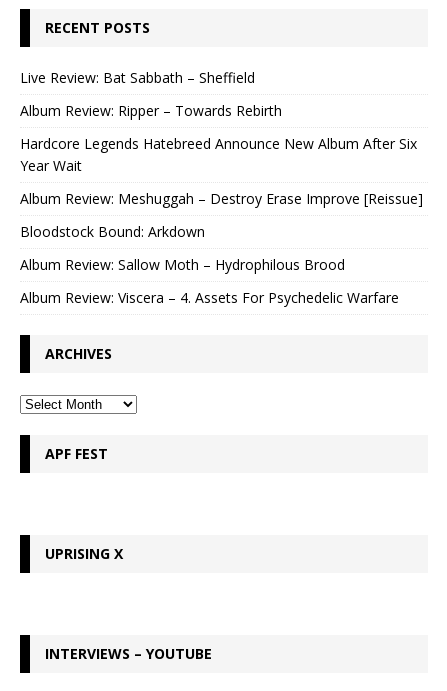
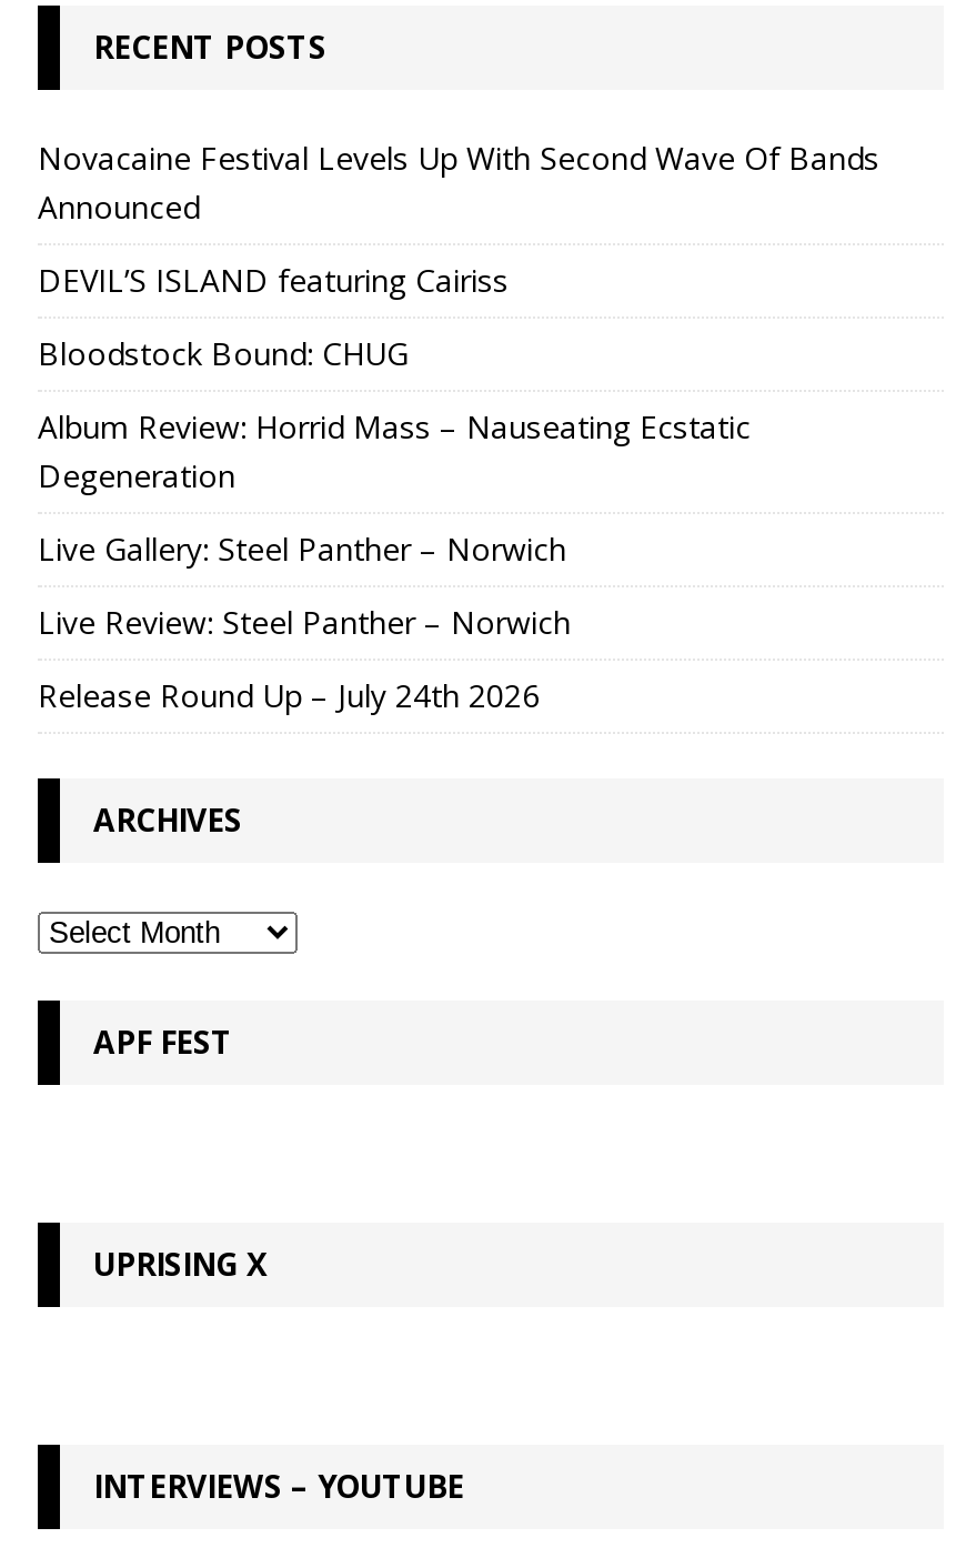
- Live Review: Bat Sabbath – Sheffield
+ Novacaine Festival Levels Up With Second Wave Of Bands
+ Announced

- Album Review: Ripper – Towards Rebirth
+ DEVIL’S ISLAND featuring Cairiss

- Hardcore Legends Hatebreed Announce New Album After Six
- Year Wait
+ Bloodstock Bound: CHUG

- Album Review: Meshuggah – Destroy Erase Improve [Reissue]
+ Album Review: Horrid Mass – Nauseating Ecstatic
+ Degeneration

- Bloodstock Bound: Arkdown
+ Live Gallery: Steel Panther – Norwich

- Album Review: Sallow Moth – Hydrophilous Brood
+ Live Review: Steel Panther – Norwich

- Album Review: Viscera – 4. Assets For Psychedelic Warfare
+ Release Round Up – July 24th 2026
